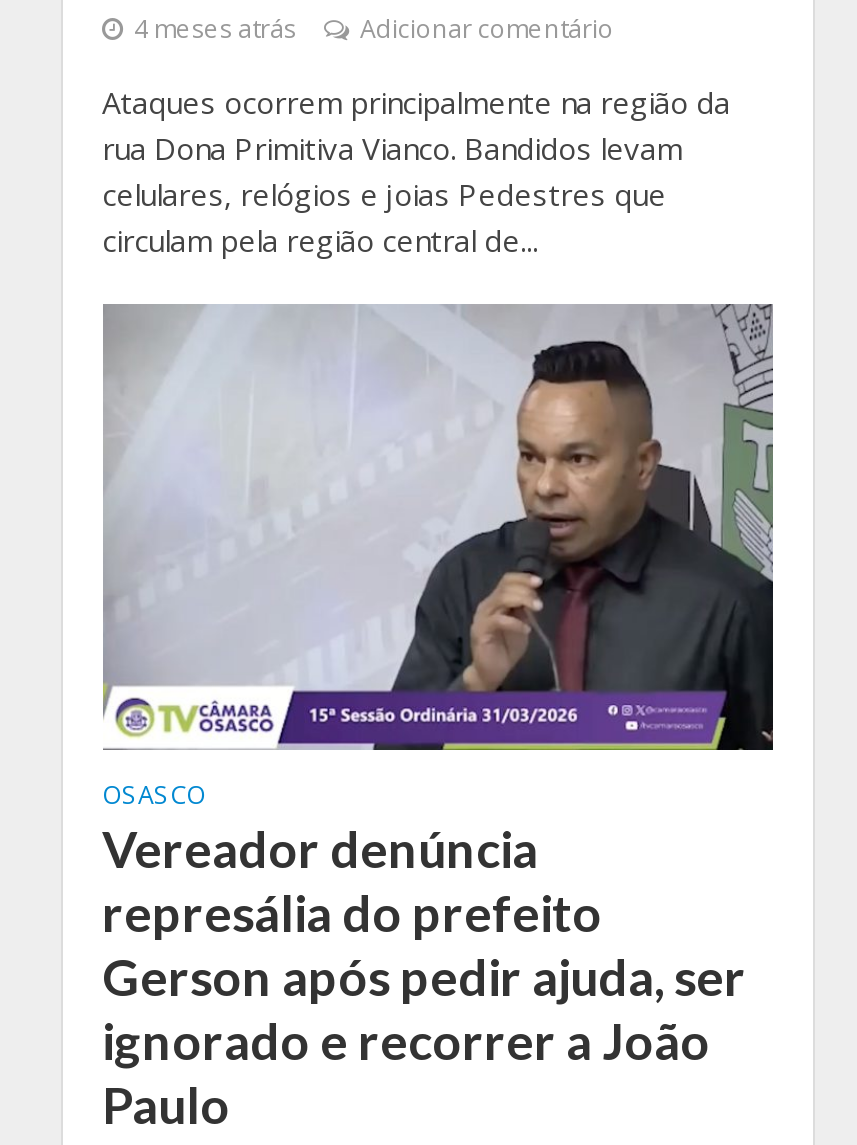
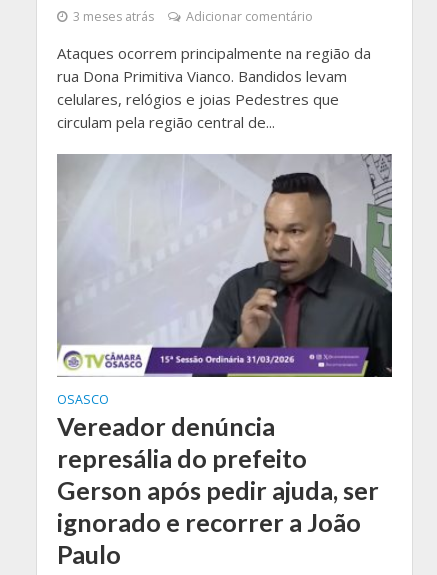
- 4 meses atrás Adicionar comentário
+ 3 meses atrás Adicionar comentário
